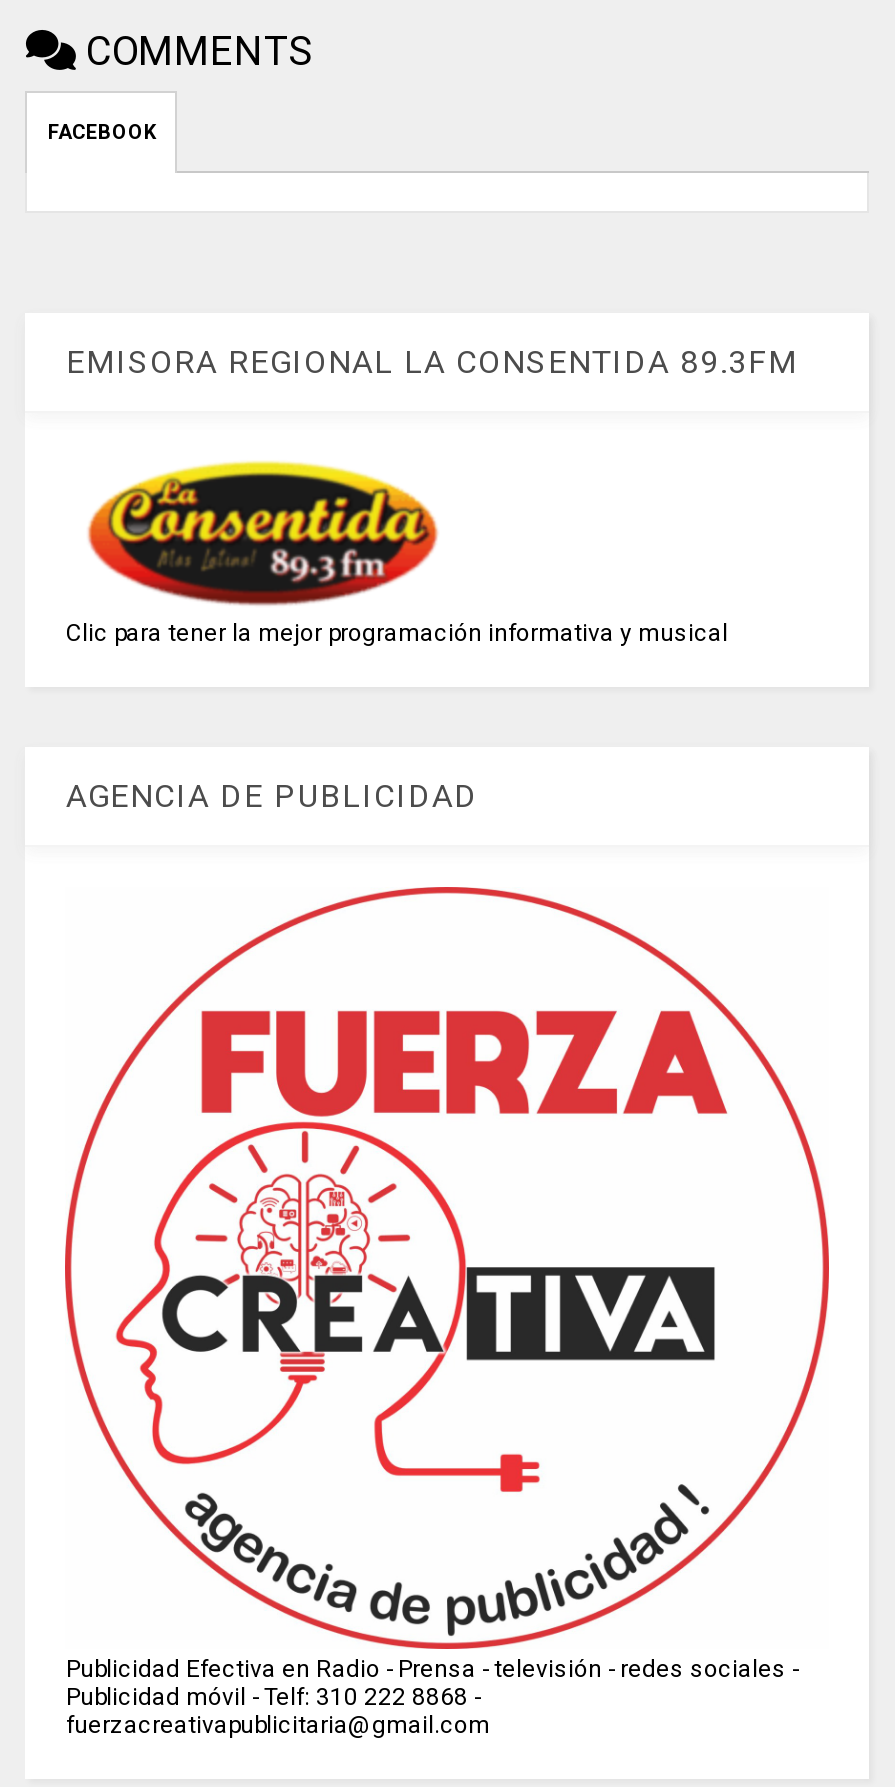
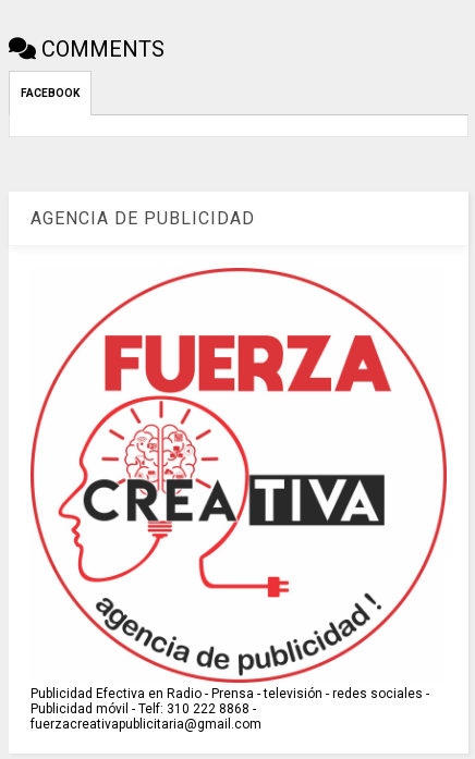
- EMISORA REGIONAL LA CONSENTIDA 89.3FM

- [image]
- Clic para tener la mejor programación informativa y musical
